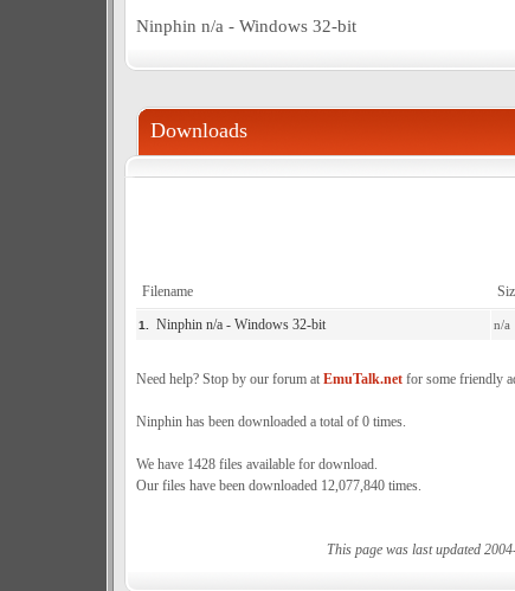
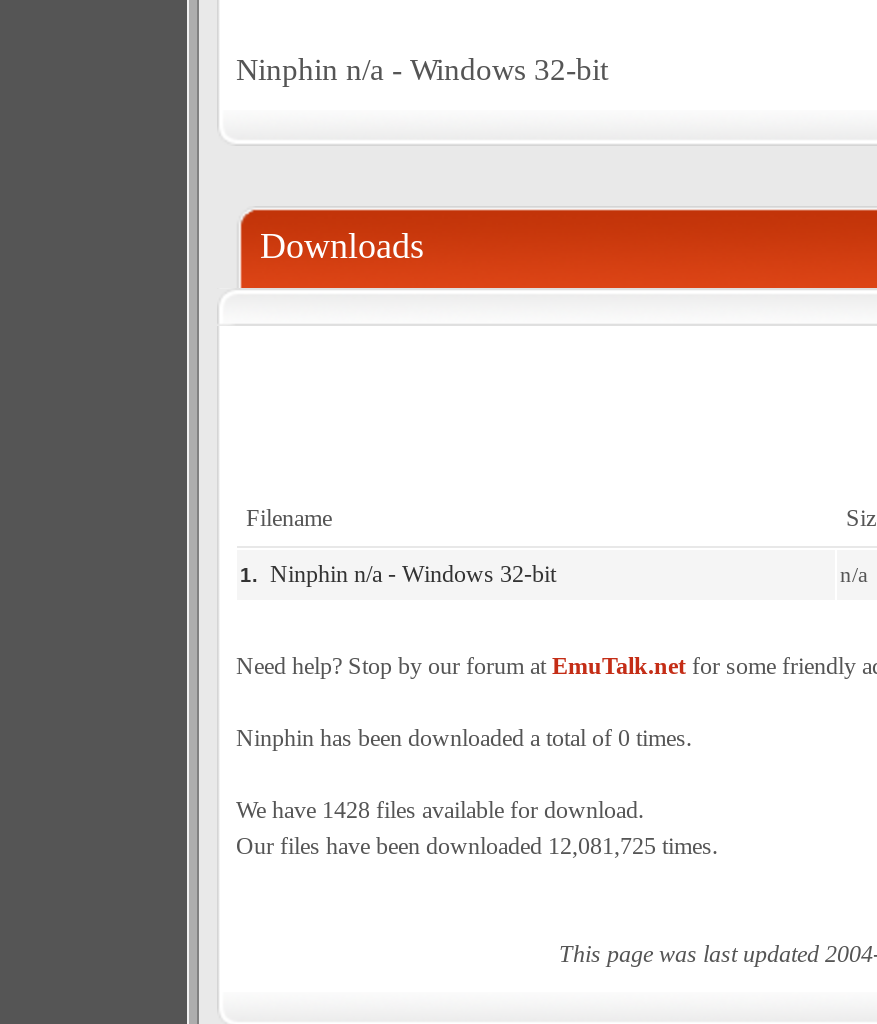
- Our files have been downloaded 12,077,840 times.
+ Our files have been downloaded 12,081,725 times.
